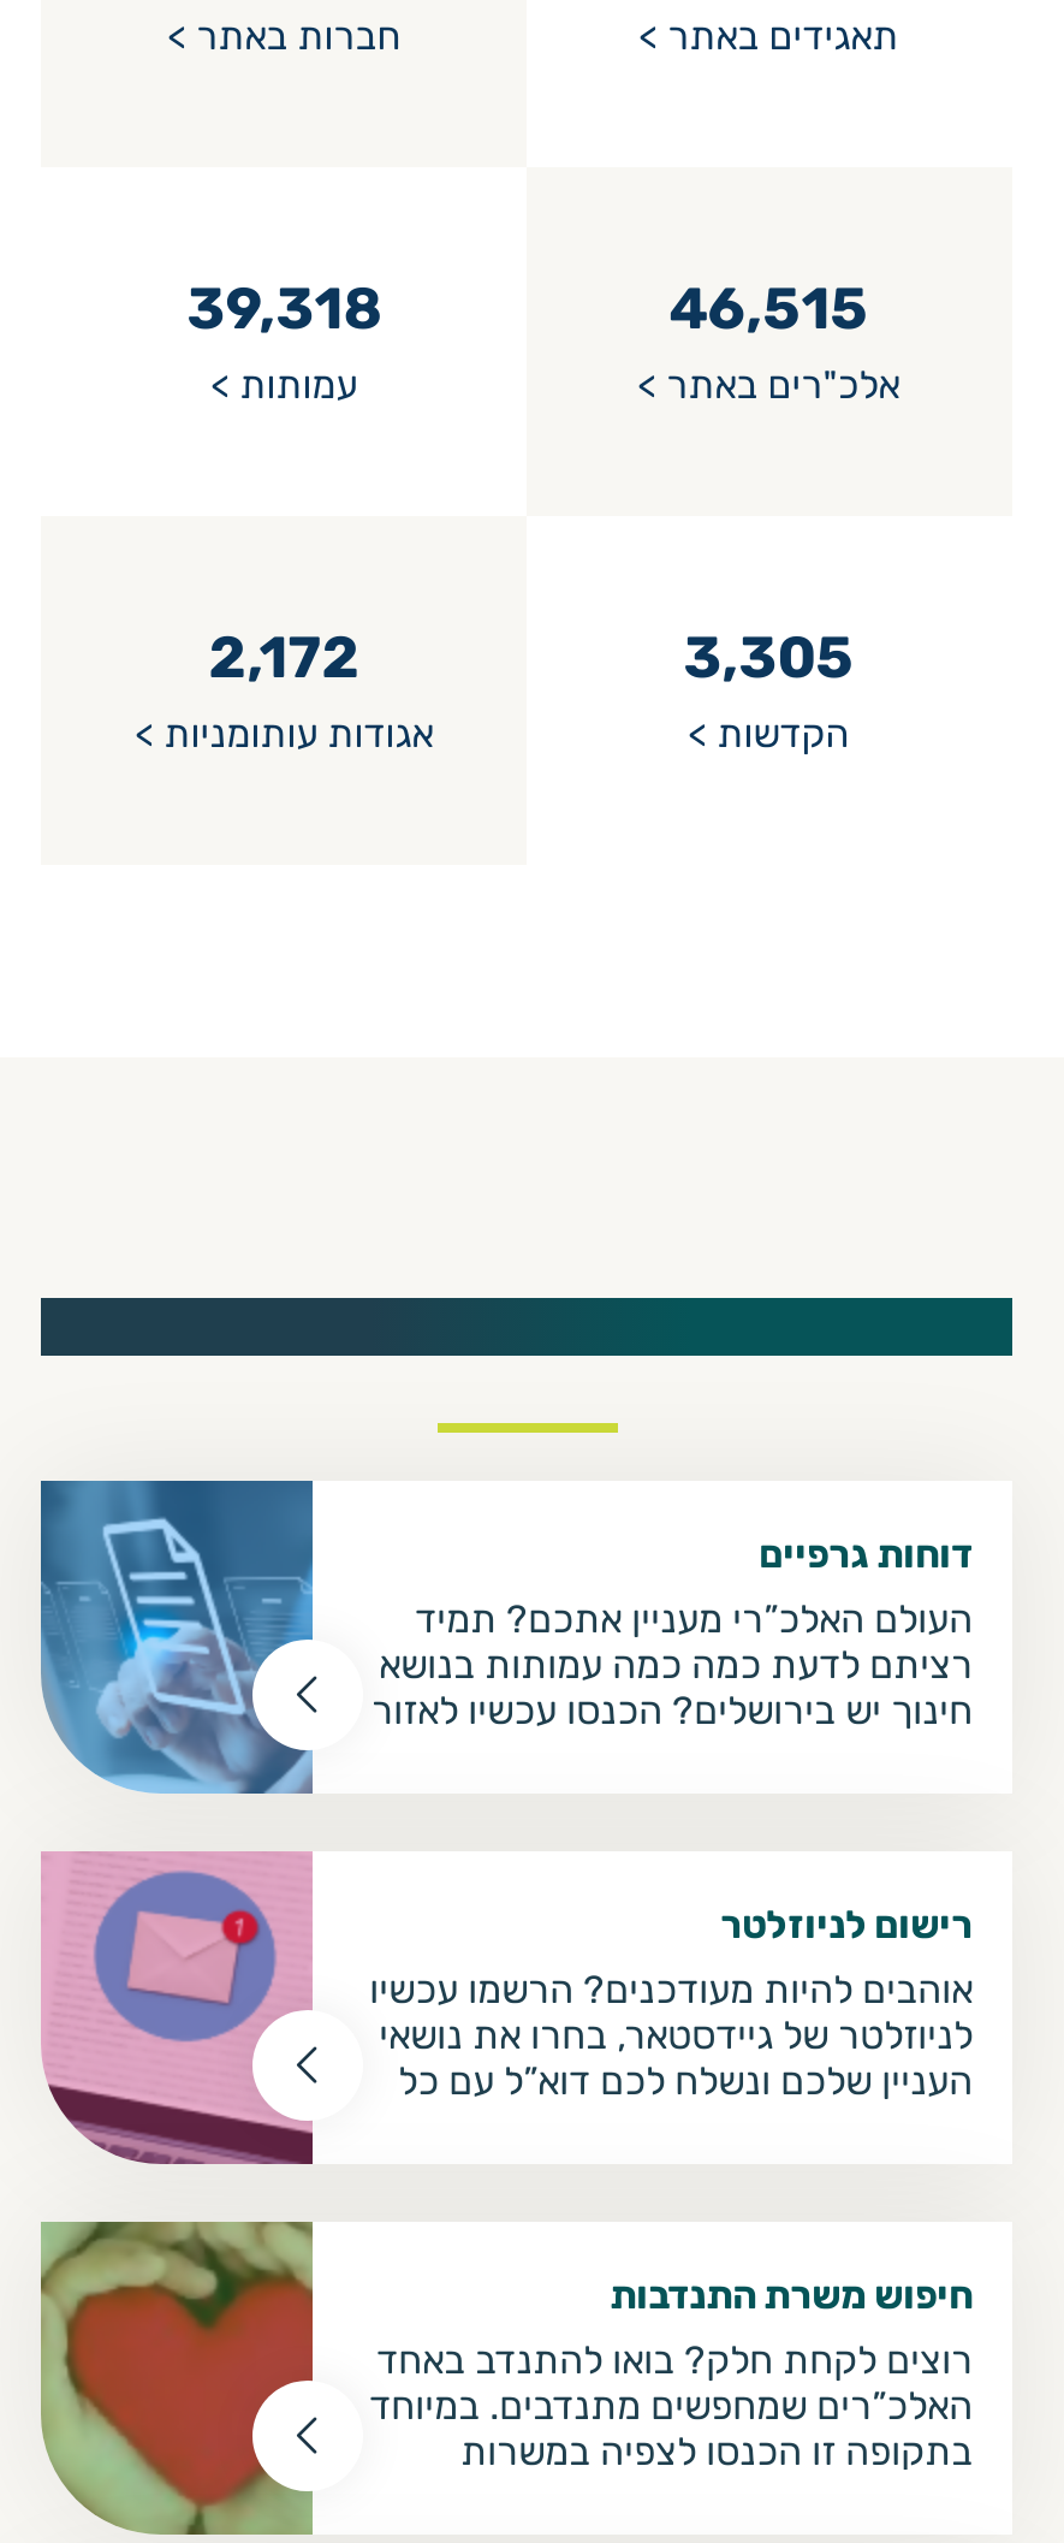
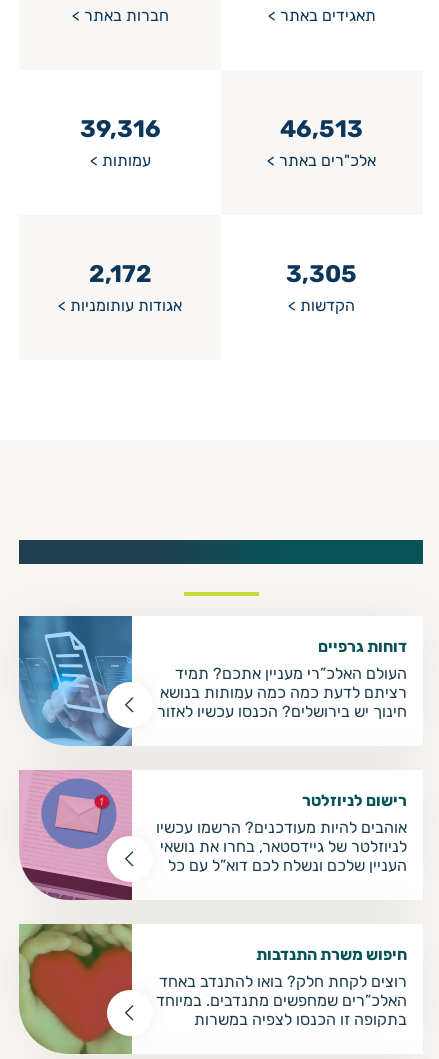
- 39,318
+ 39,316

- 46,515
+ 46,513
